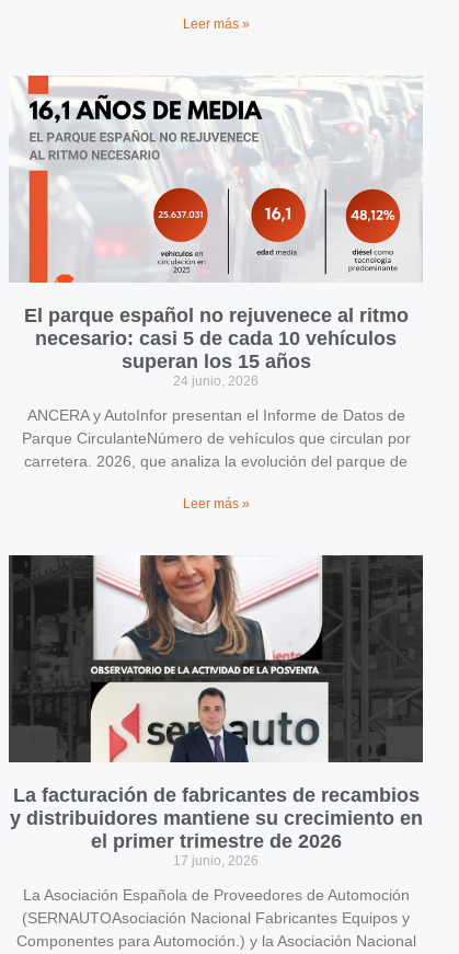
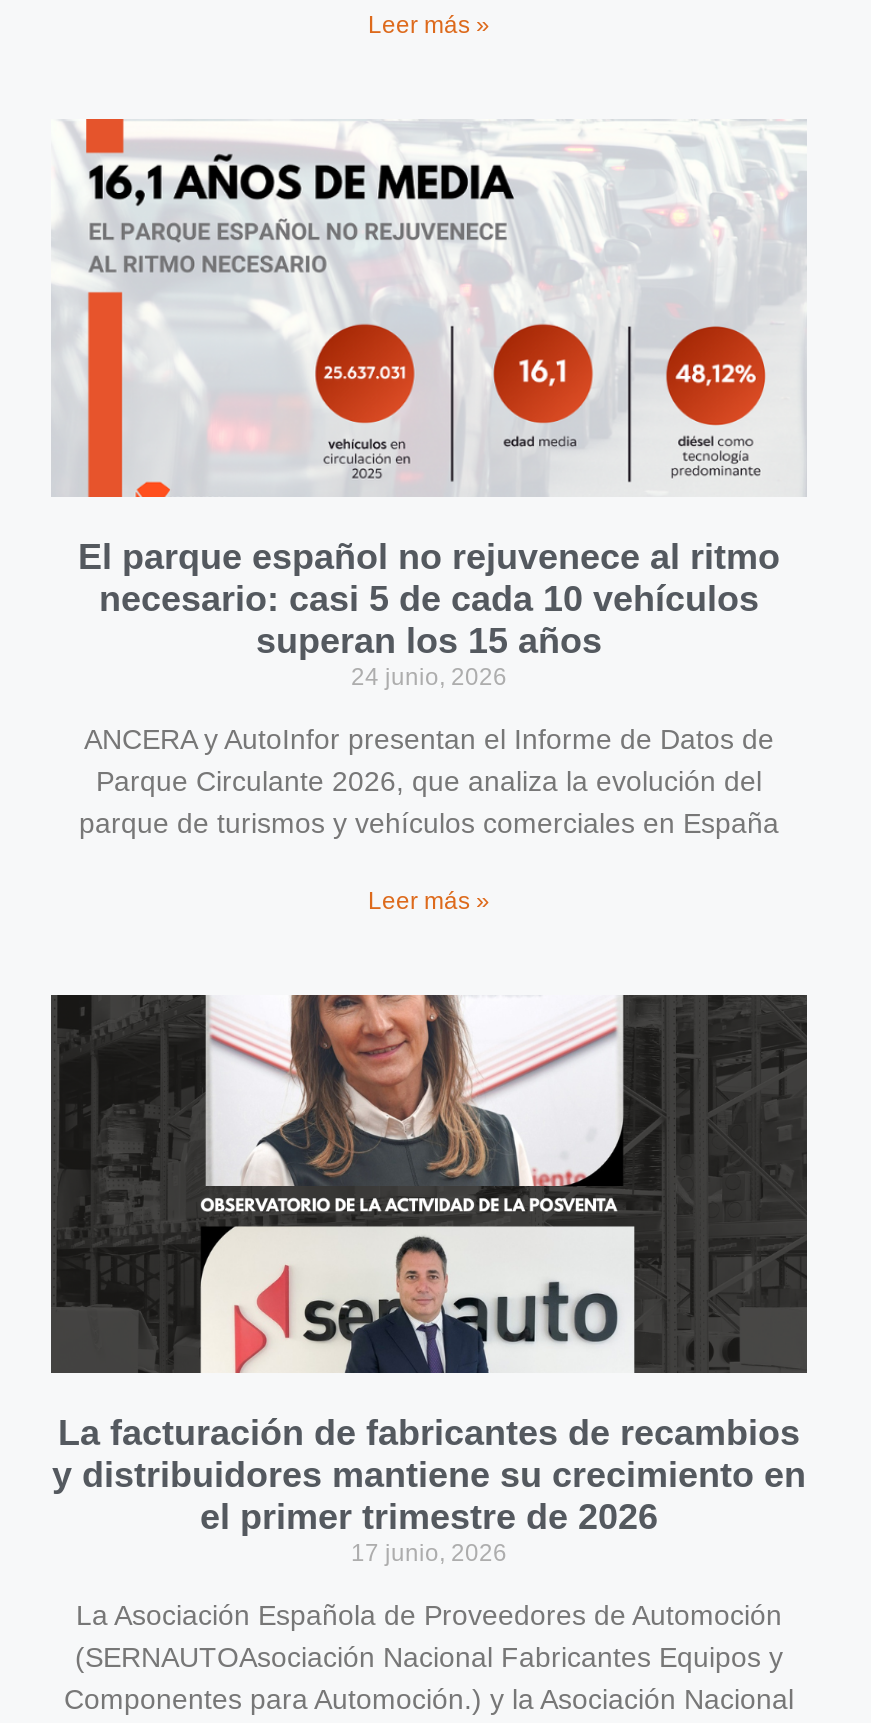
- Parque CirculanteNúmero de vehículos que circulan por
- carretera. 2026, que analiza la evolución del parque de
+ Parque Circulante 2026, que analiza la evolución del
+ parque de turismos y vehículos comerciales en España
